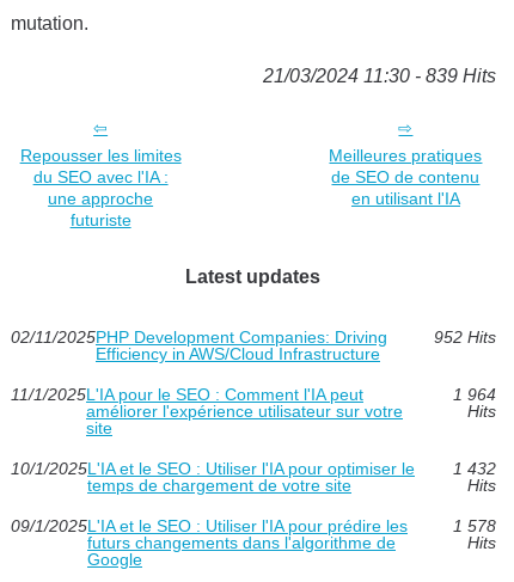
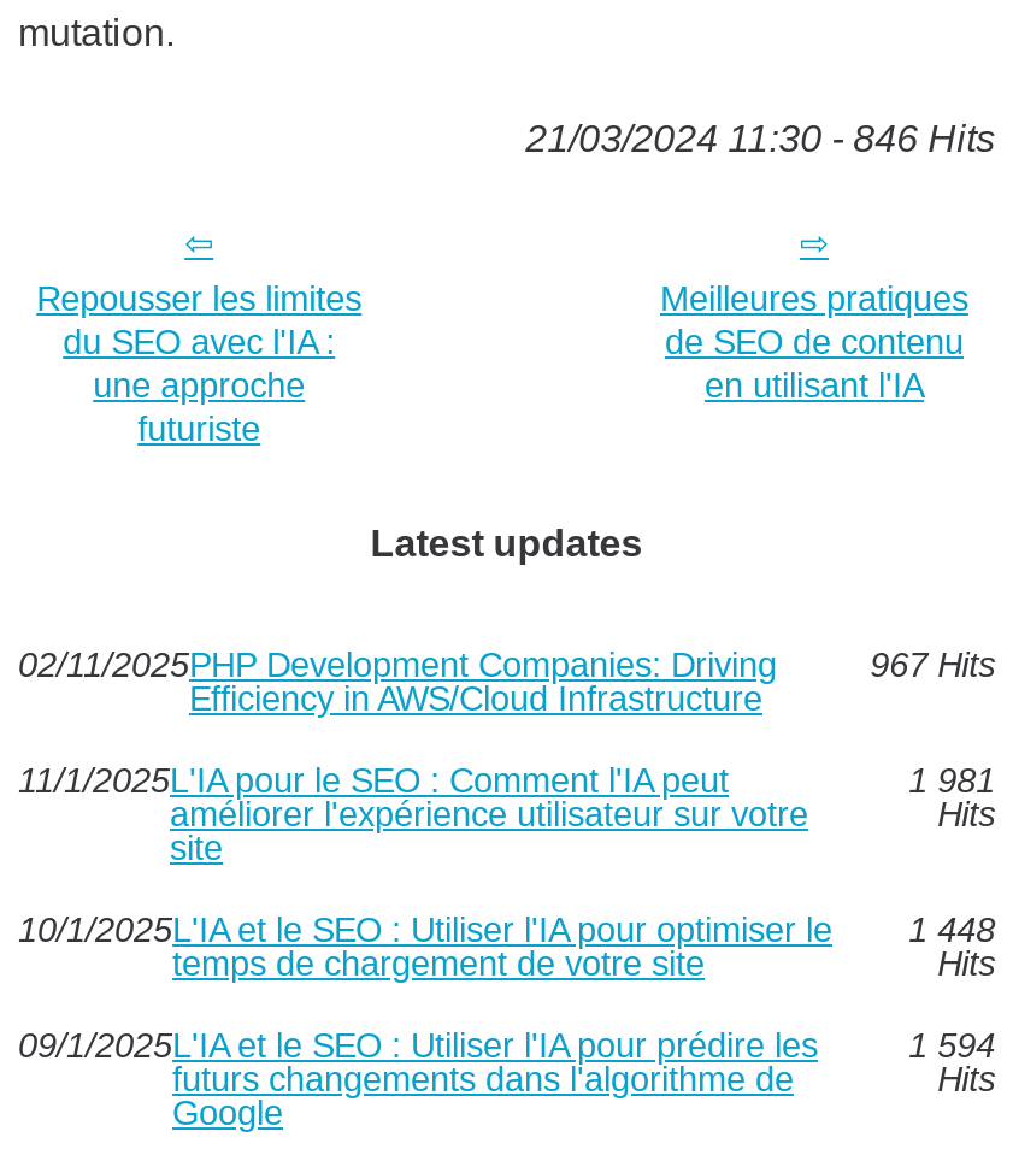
- 21/03/2024 11:30 - 839 Hits
+ 21/03/2024 11:30 - 846 Hits

- 952 Hits
+ 967 Hits

- 1 964
+ 1 981

- 10/1/2025L'IA et le SEO : Utiliser l'IA pour optimiser le 1 432
+ 10/1/2025L'IA et le SEO : Utiliser l'IA pour optimiser le 1 448

- 1 578
+ 1 594
